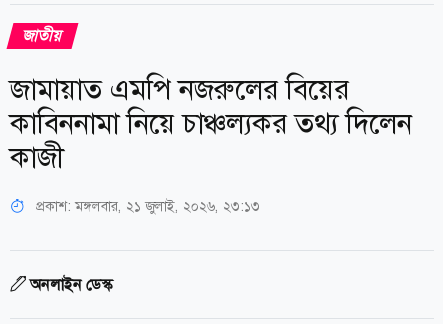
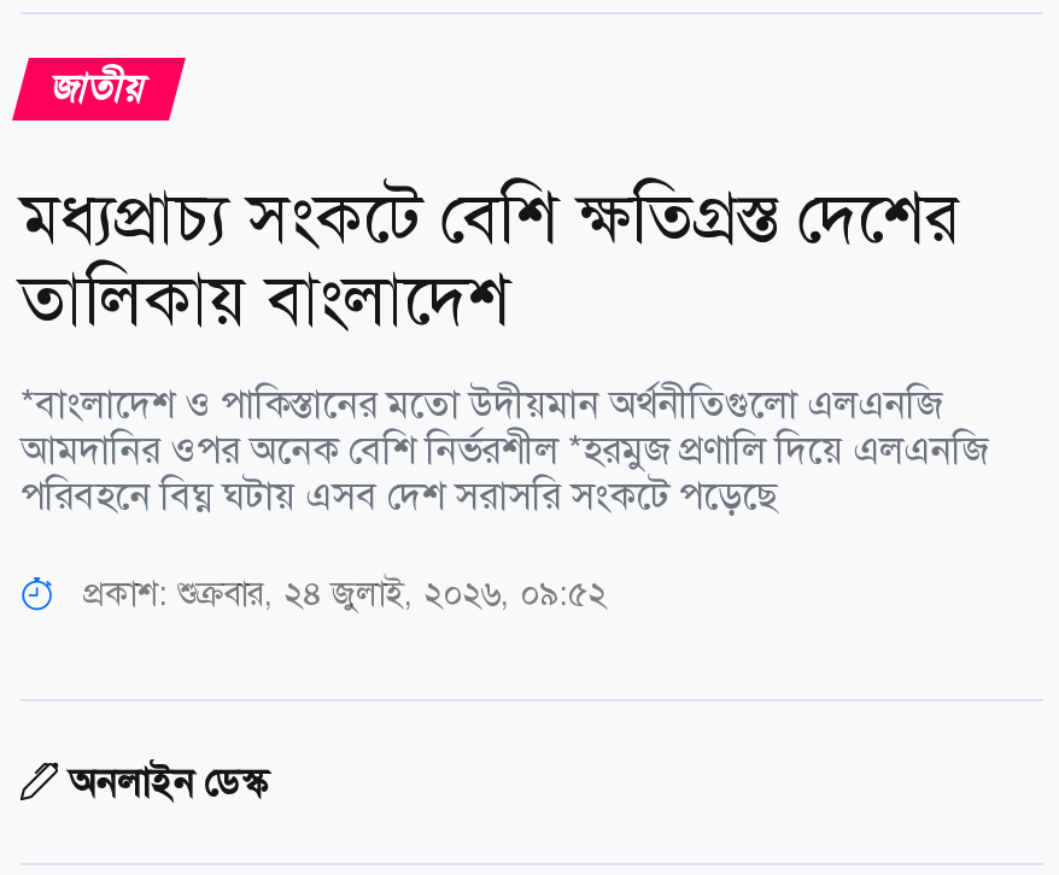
- জামায়াত এমপি নজরুলের বিয়ের
- কাবিননামা নিয়ে চাঞ্চল্যকর তথ্য দিলেন
- কাজী
+ মধ্যপ্রাচ্য সংকটে বেশি ক্ষতিগ্রস্ত দেশের
+ তালিকায় বাংলাদেশ
+ *বাংলাদেশ ও পাকিস্তানের মতো উদীয়মান অর্থনীতিগুলো এলএনজি
+ আমদানির ওপর অনেক বেশি নির্ভরশীল *হরমুজ প্রণালি দিয়ে এলএনজি
+ পরিবহনে বিঘ্ন ঘটায় এসব দেশ সরাসরি সংকটে পড়েছে

- প্রকাশ: মঙ্গলবার, ২১ জুলাই, ২০২৬, ২৩:১৩
+ প্রকাশ: শুক্রবার, ২৪ জুলাই, ২০২৬, ০৯:৫২
